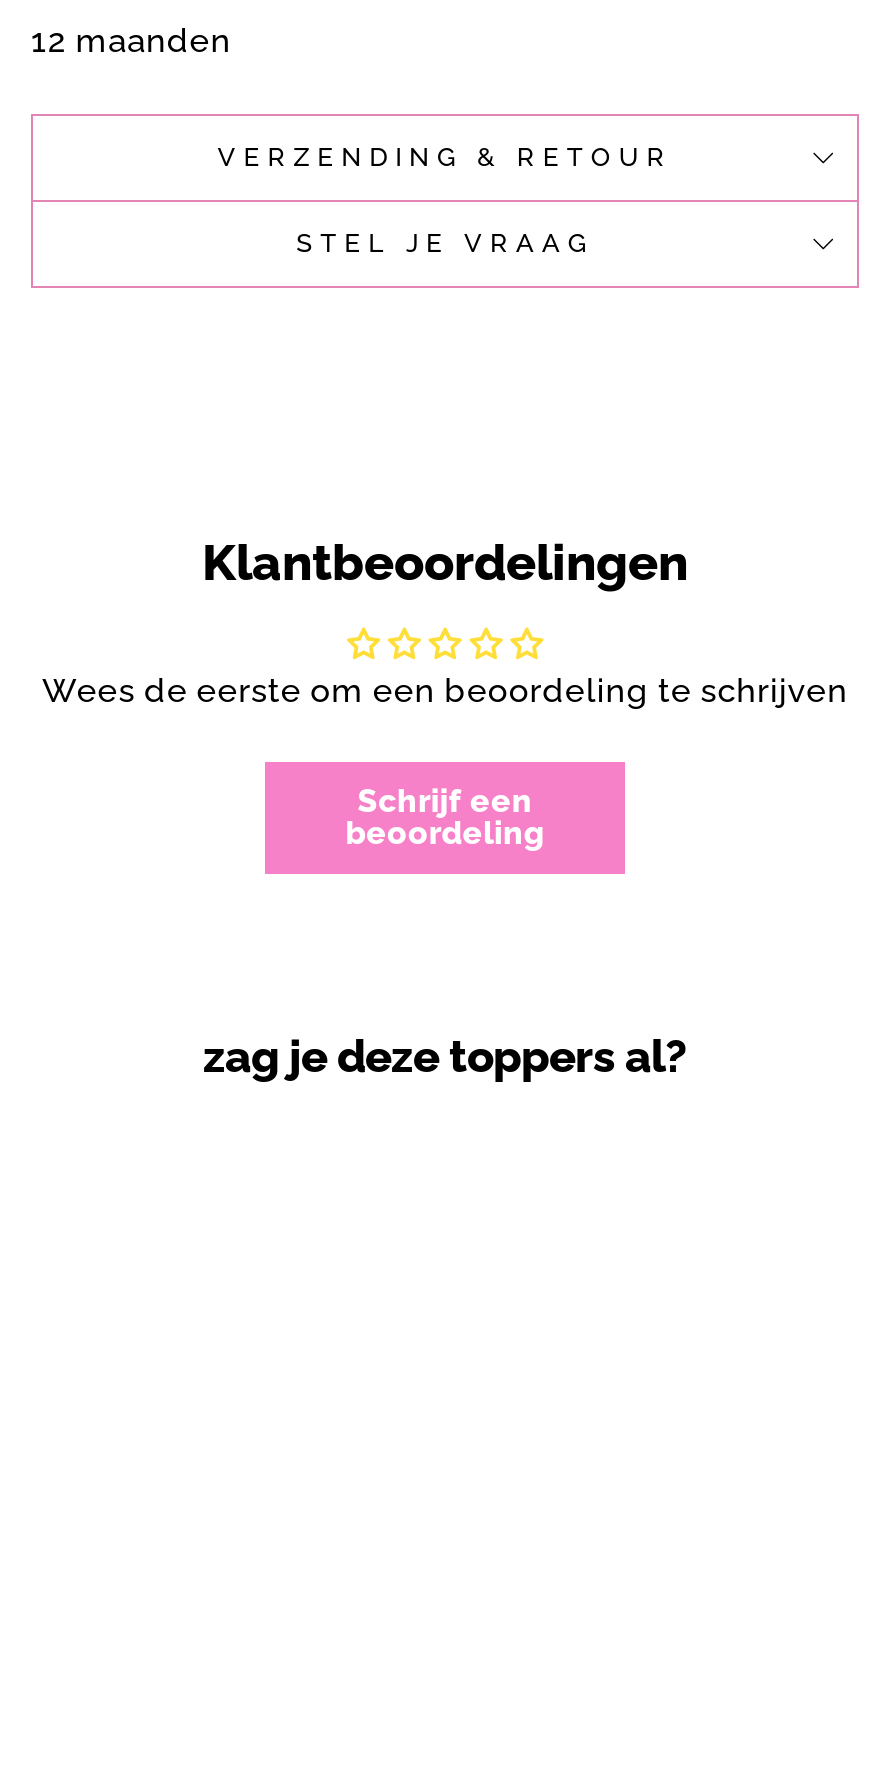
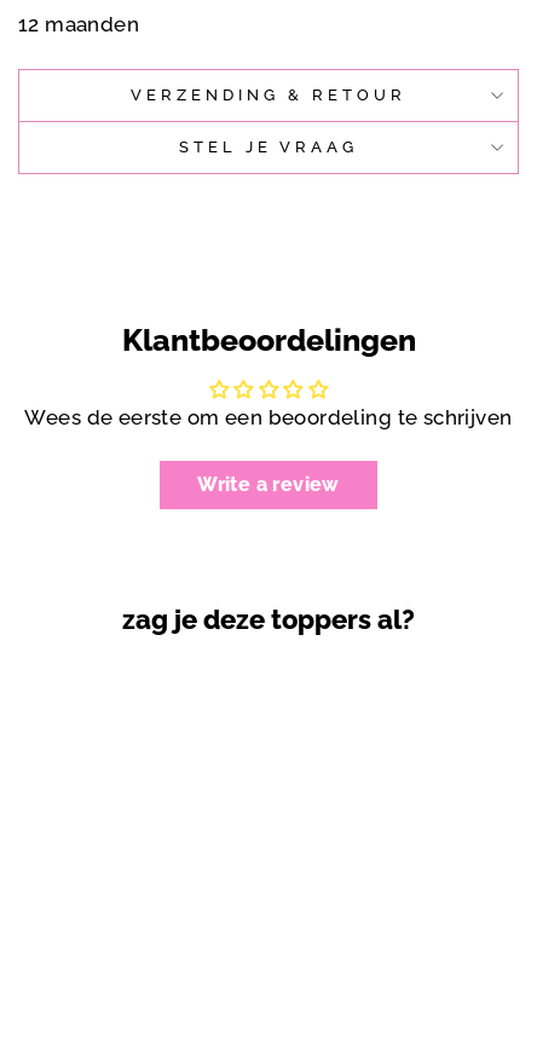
- Schrijf een
- beoordeling
+ Write a review
